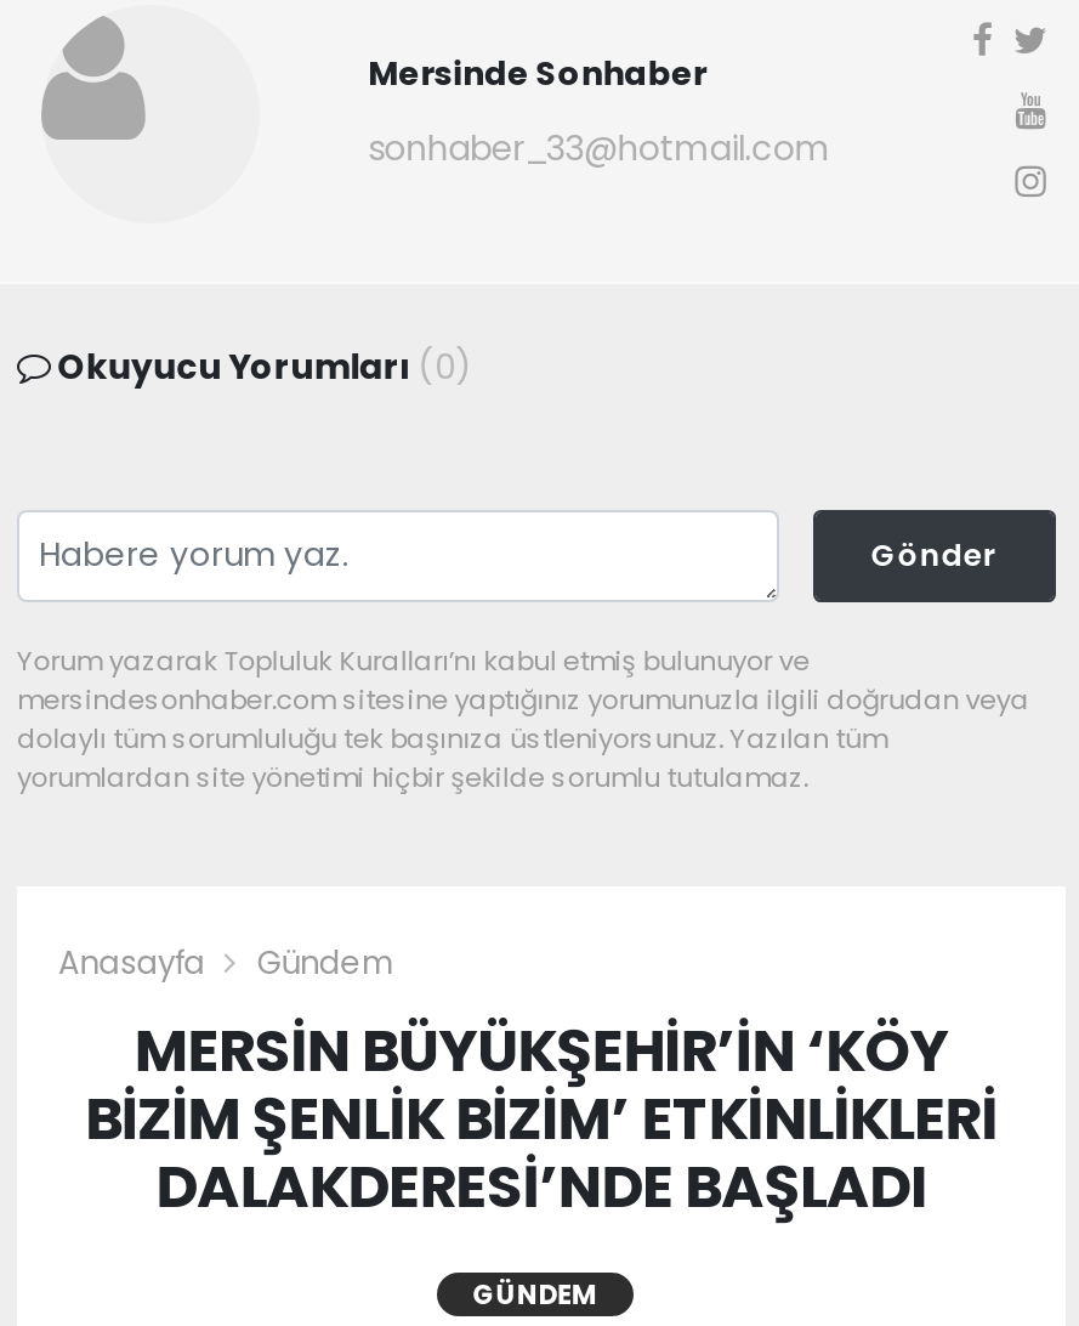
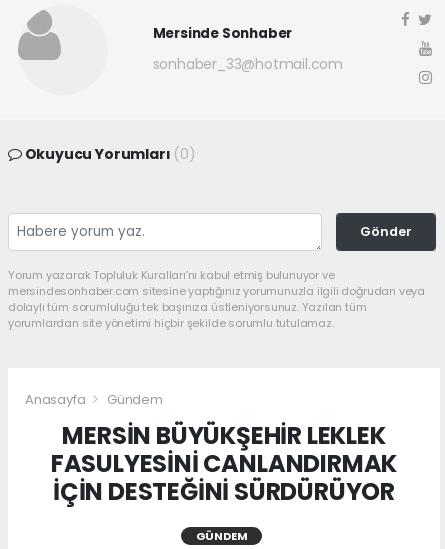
- MERSİN BÜYÜKŞEHİR’İN ‘KÖY
- BİZİM ŞENLİK BİZİM’ ETKİNLİKLERİ
- DALAKDERESİ’NDE BAŞLADI
+ MERSİN BÜYÜKŞEHİR LEKLEK
+ FASULYESİNİ CANLANDIRMAK
+ İÇİN DESTEĞİNİ SÜRDÜRÜYOR
